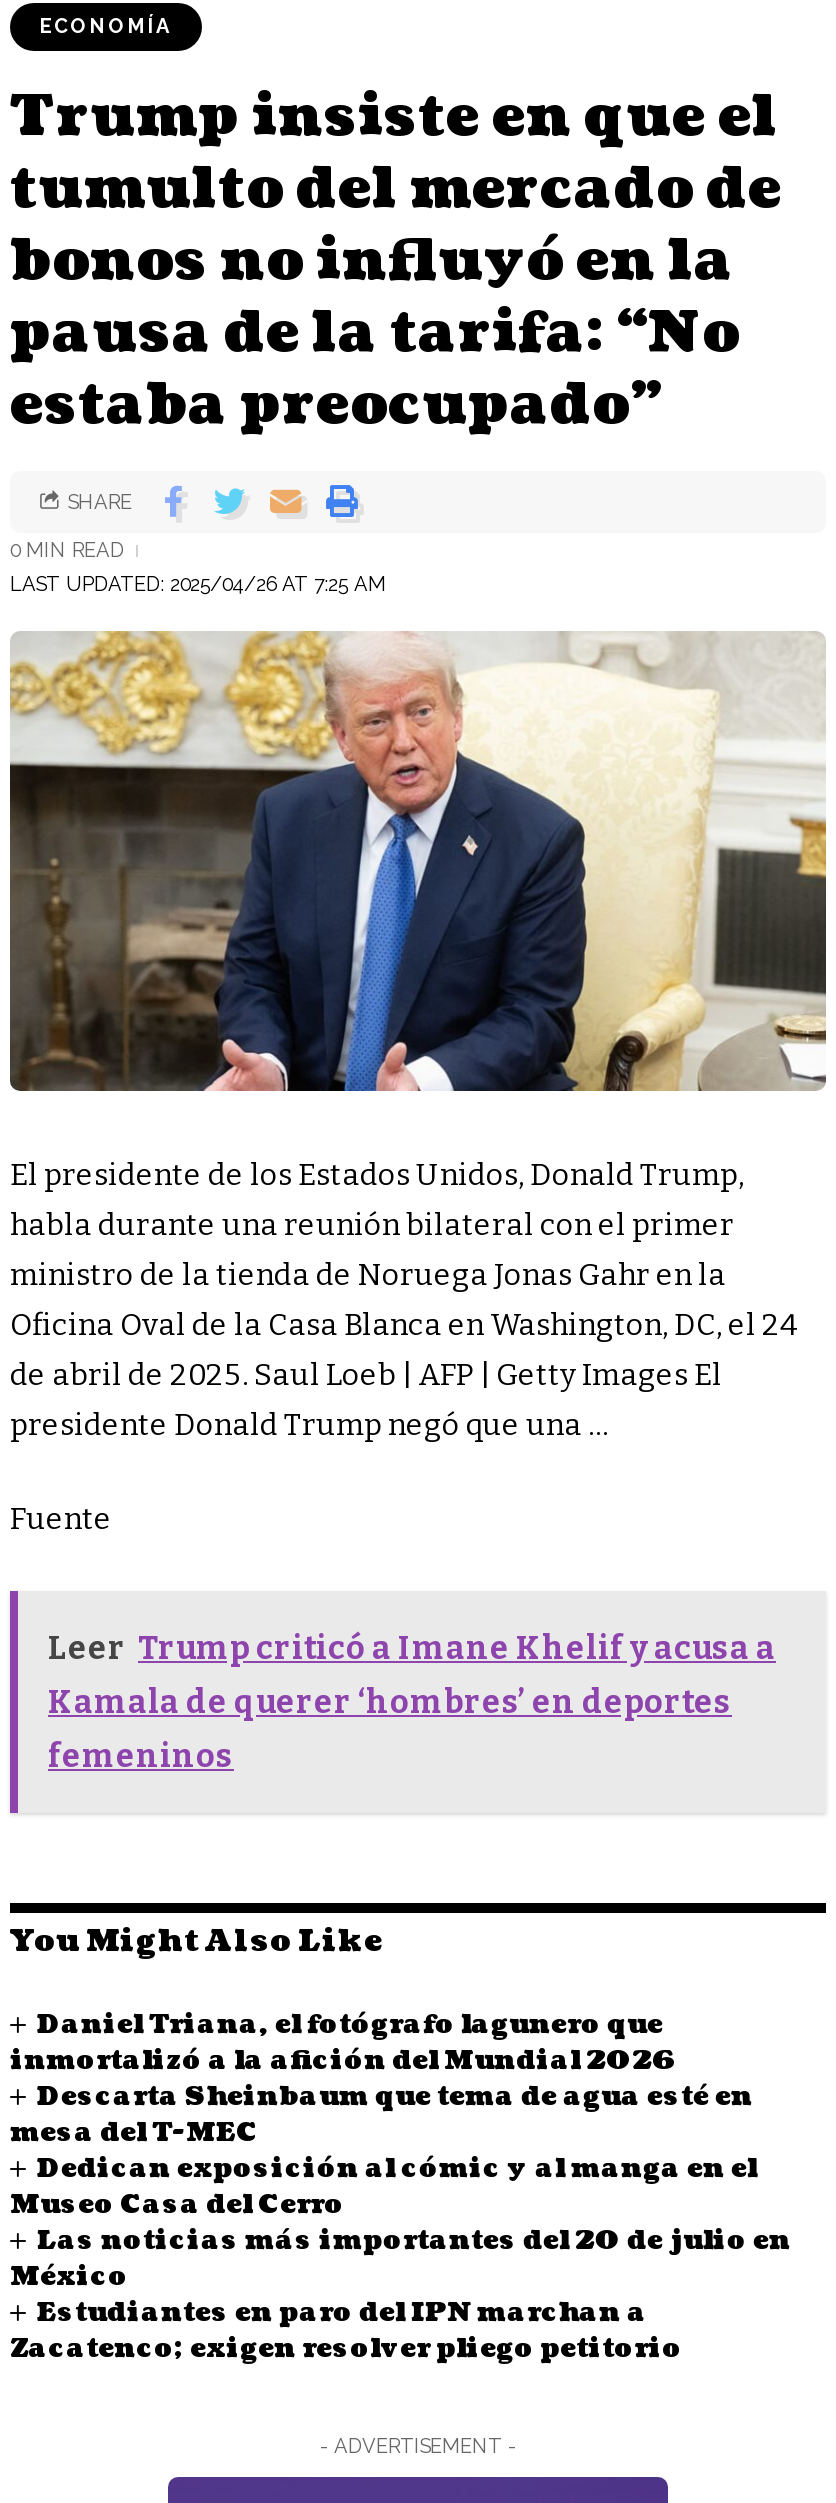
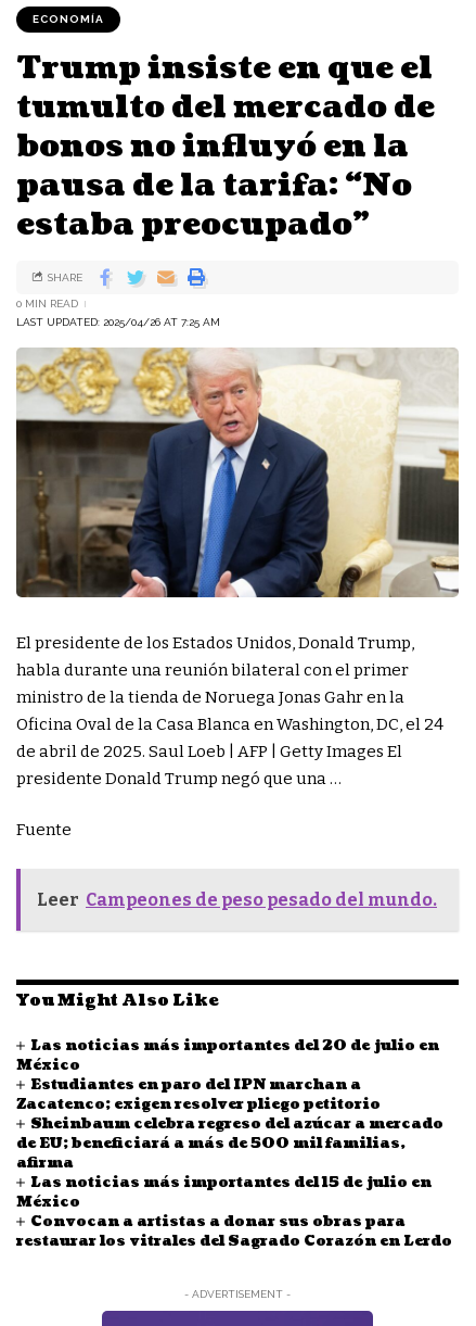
- Leer Trump criticó a Imane Khelif y acusa a
- Kamala de querer ‘hombres’ en deportes
- femeninos
+ Leer Campeones de peso pesado del mundo.

moved up: You Might Also Like

- Daniel Triana, el fotógrafo lagunero que
- inmortalizó a la afición del Mundial 2026
- Descarta Sheinbaum que tema de agua esté en
- mesa del T-MEC
- Dedican exposición al cómic y al manga en el
- Museo Casa del Cerro

moved up: Las noticias más importantes del 20 de julio en | México | Estudiantes en paro del IPN marchan a | Zacatenco; exigen resolver pliego petitorio

+ Sheinbaum celebra regreso del azúcar a mercado
+ de EU; beneficiará a más de 500 mil familias,
+ afirma
+ Las noticias más importantes del 15 de julio en
+ México
+ Convocan a artistas a donar sus obras para
+ restaurar los vitrales del Sagrado Corazón en Lerdo
